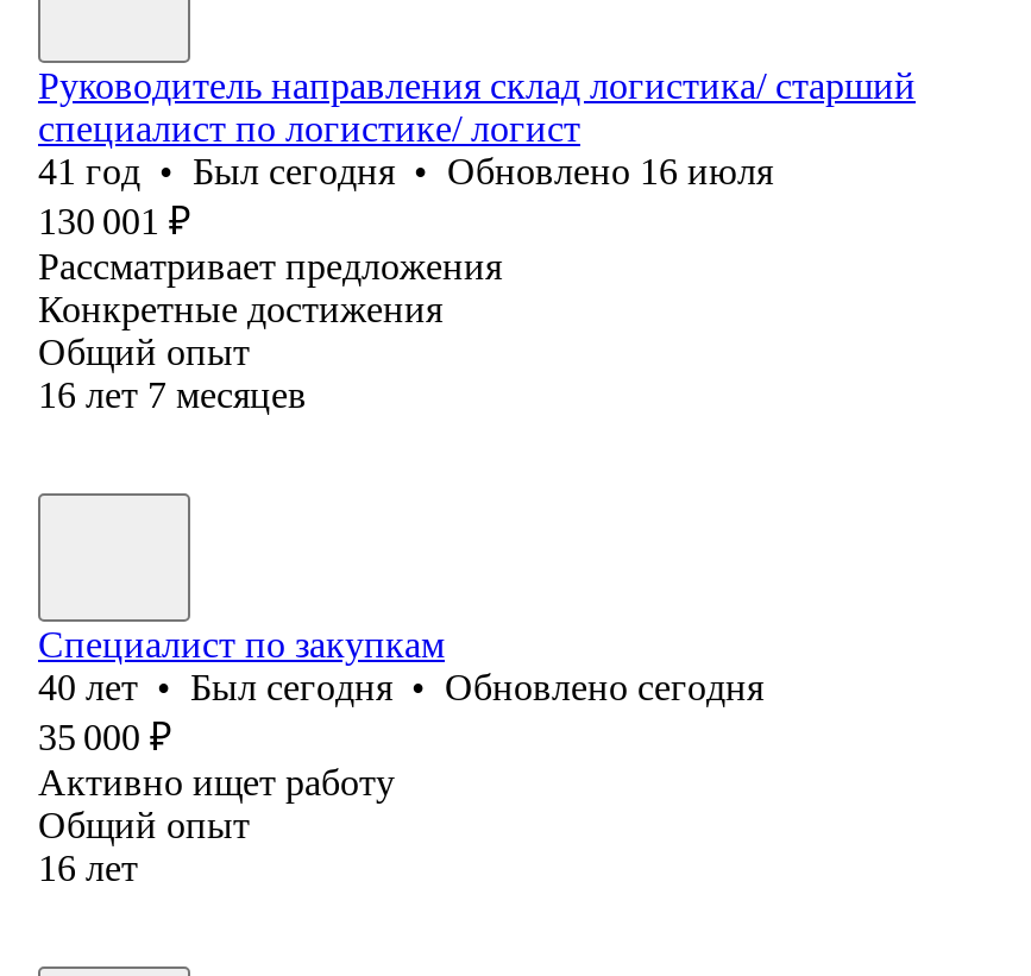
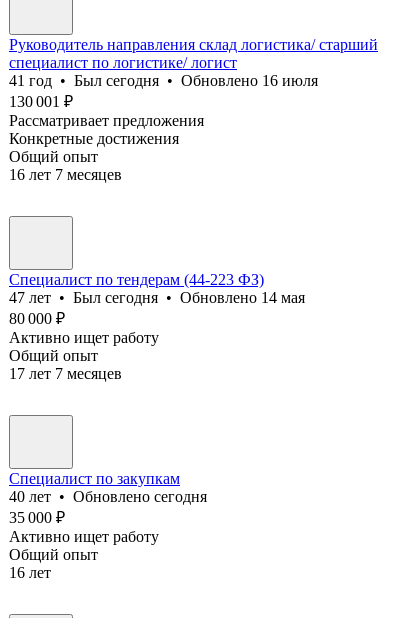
+ Специалист по тендерам (44-223 ФЗ)
+ 47 лет • Был сегодня • Обновлено 14 мая
+ 80 000 ₽
+ Активно ищет работу
+ Общий опыт
+ 17 лет 7 месяцев

- 40 лет • Был сегодня • Обновлено сегодня
+ 40 лет • Обновлено сегодня
